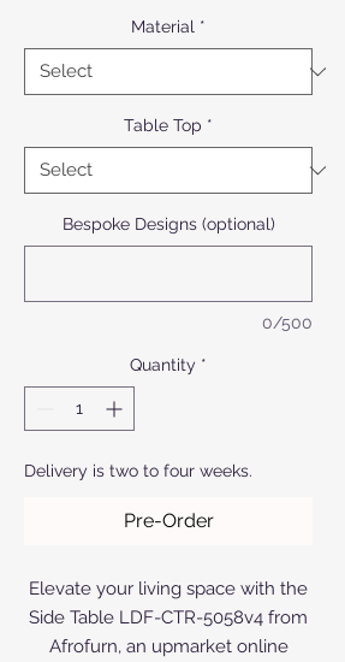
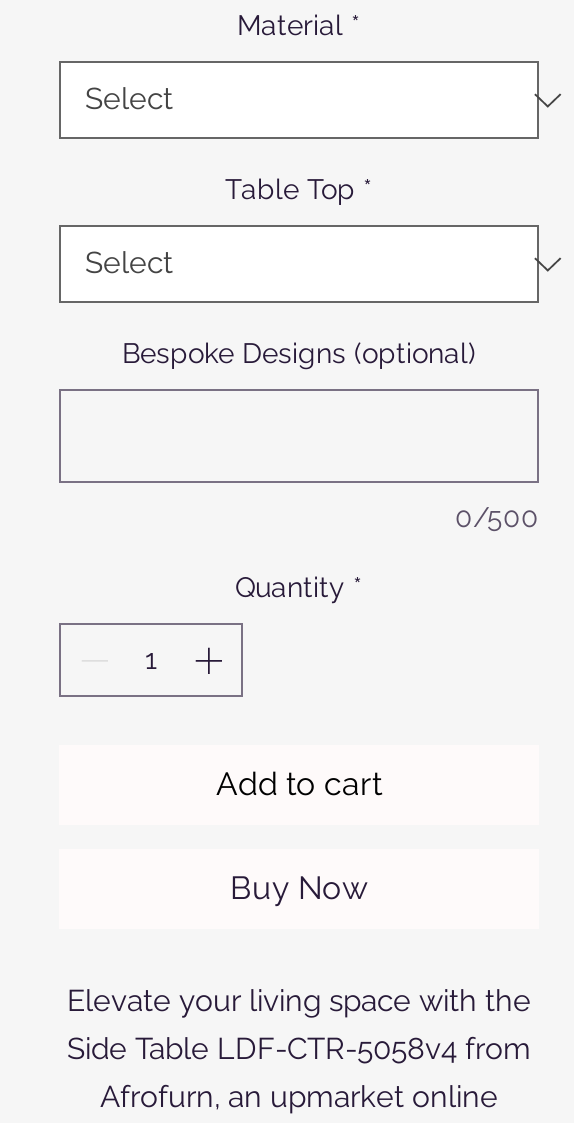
- Delivery is two to four weeks.
+ Add to cart

- Pre-Order
+ Buy Now
